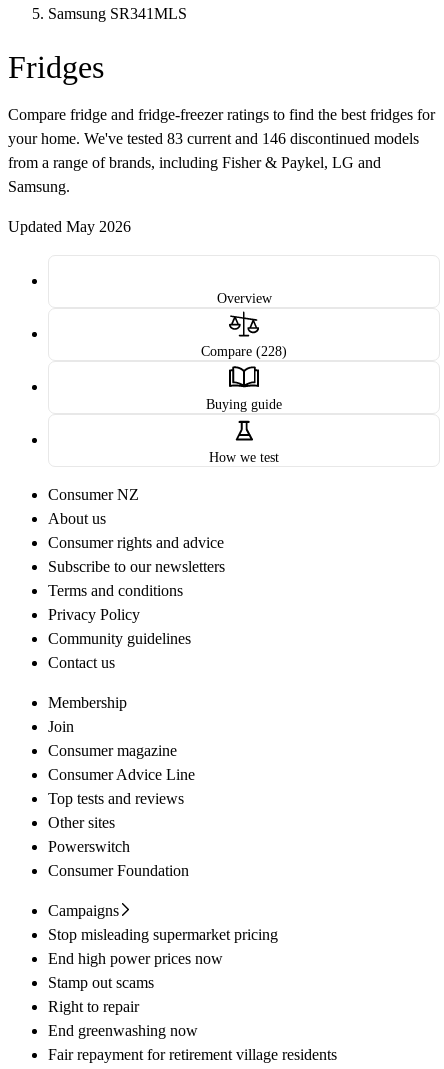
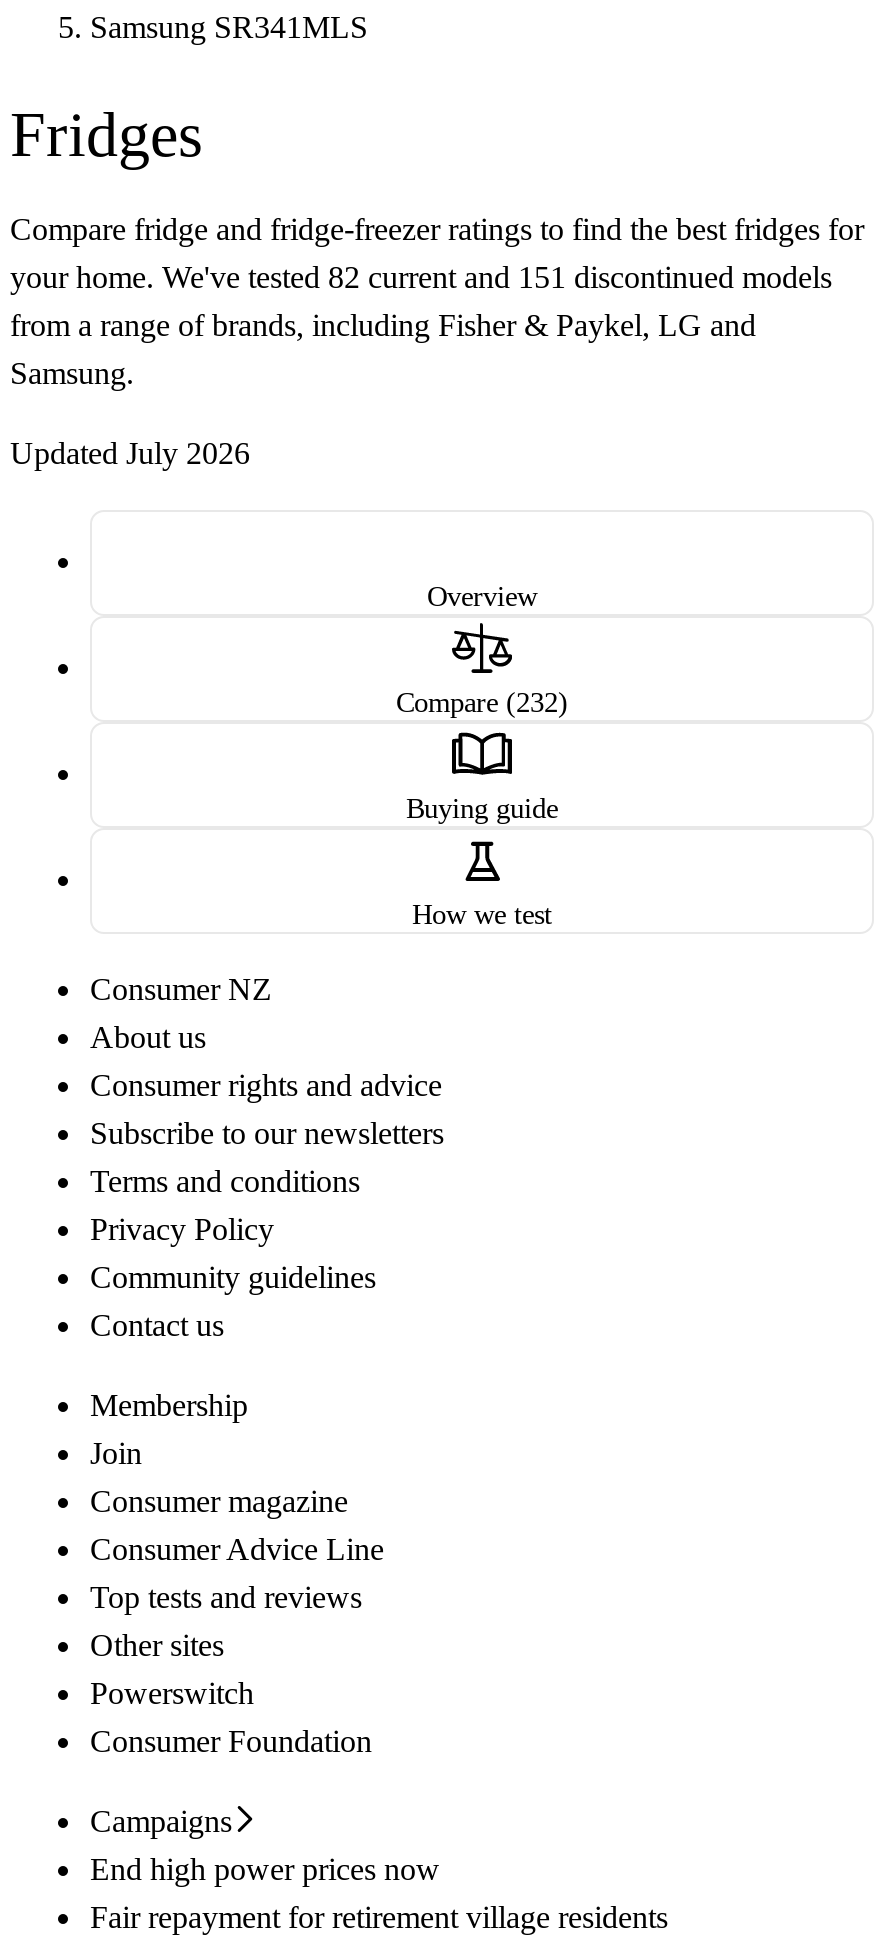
- your home. We've tested 83 current and 146 discontinued models
+ your home. We've tested 82 current and 151 discontinued models

- Updated May 2026
+ Updated July 2026

- Compare (228)
+ Compare (232)

- Stop misleading supermarket pricing

- Stamp out scams
- Right to repair
- End greenwashing now
